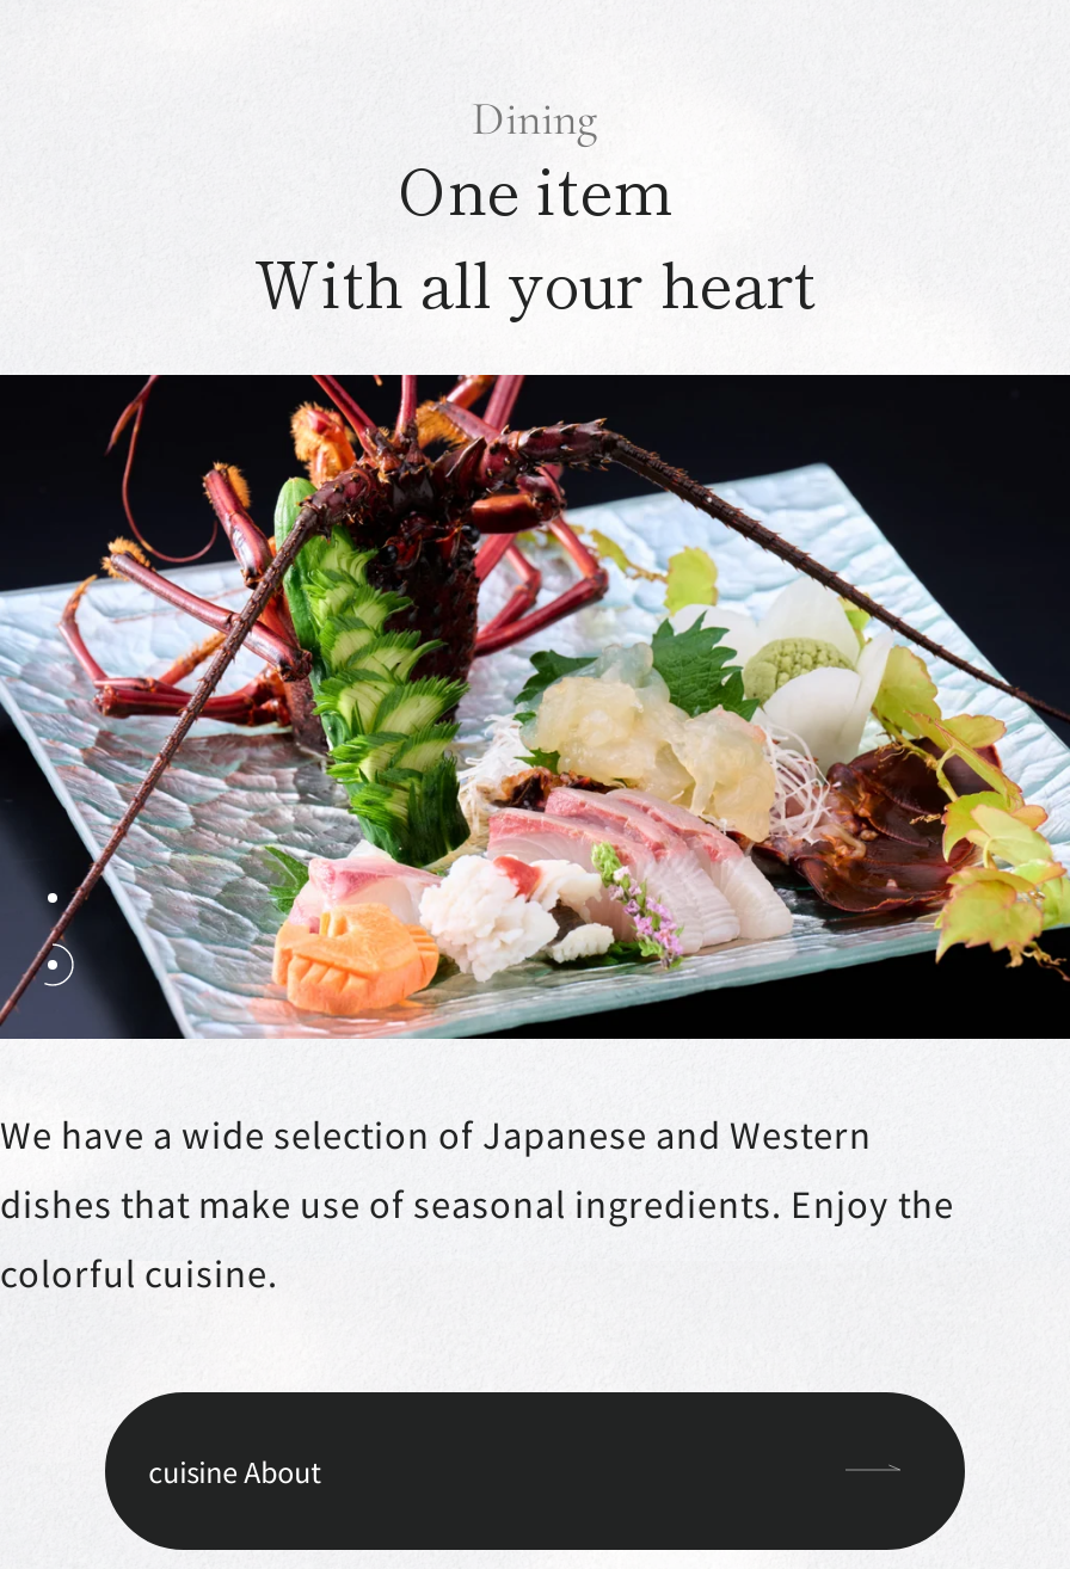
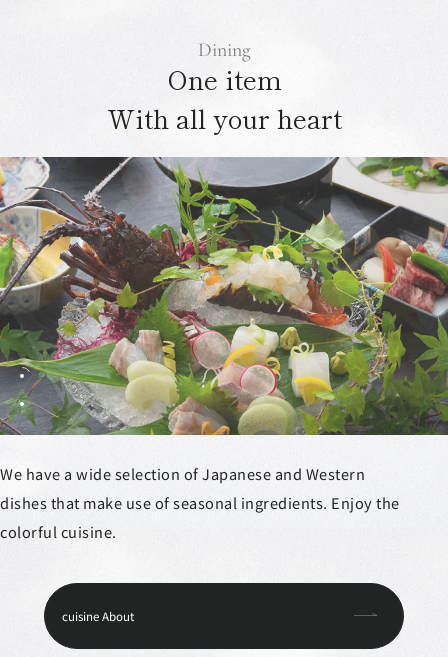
- [image]
+ [image]
